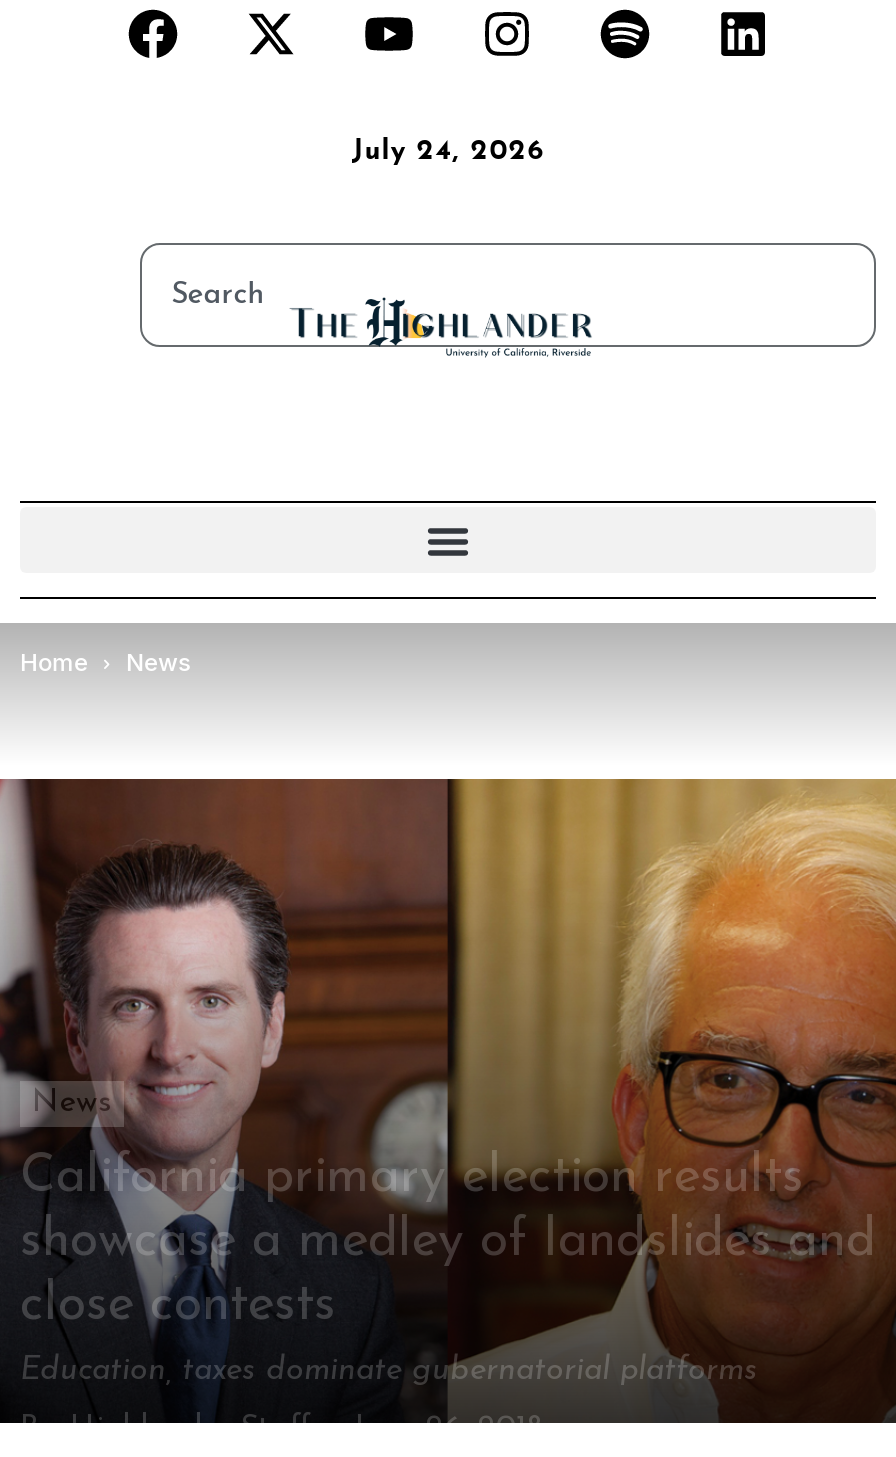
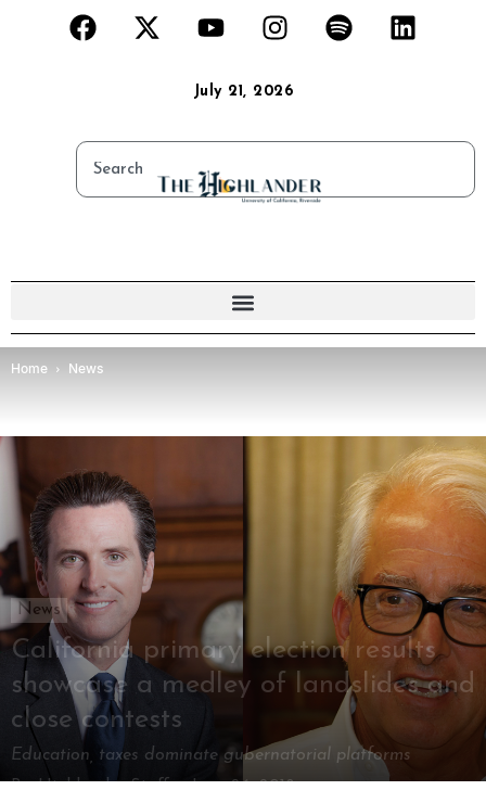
- July 24, 2026
+ July 21, 2026
